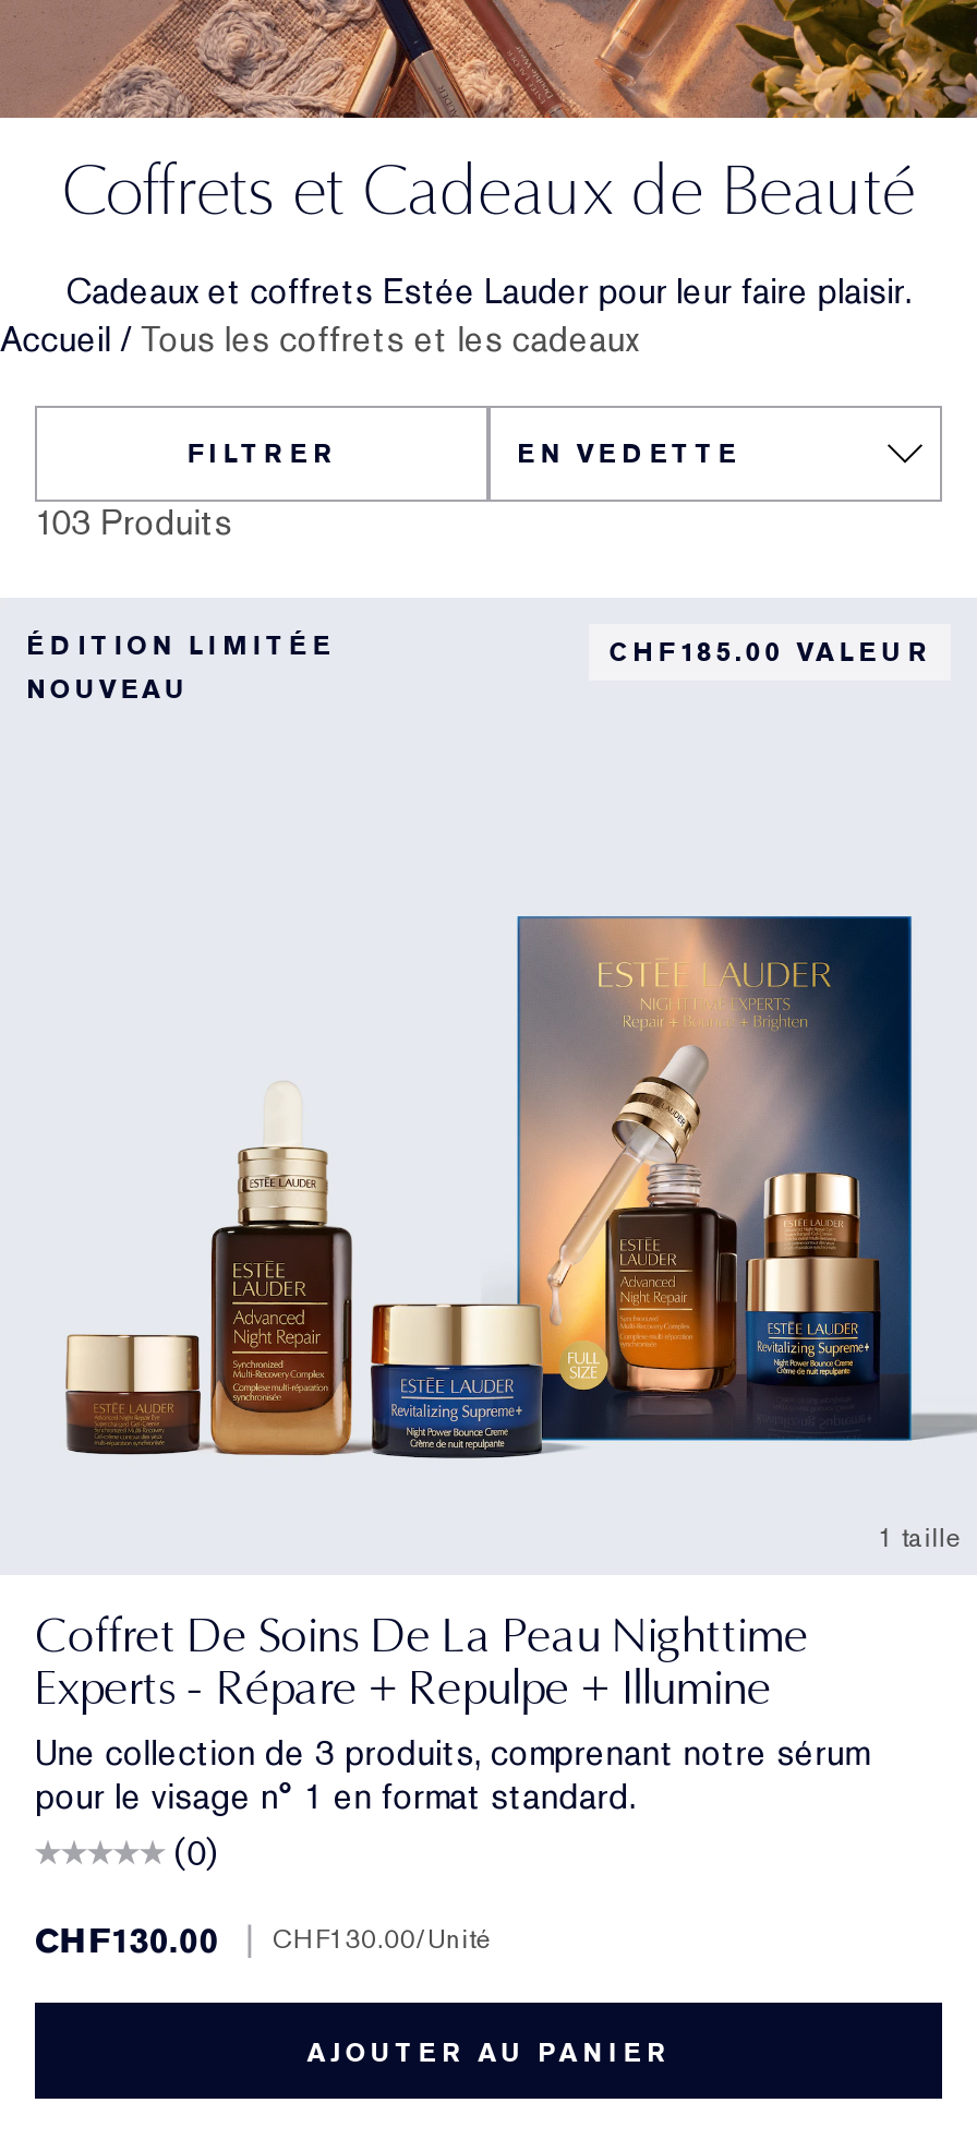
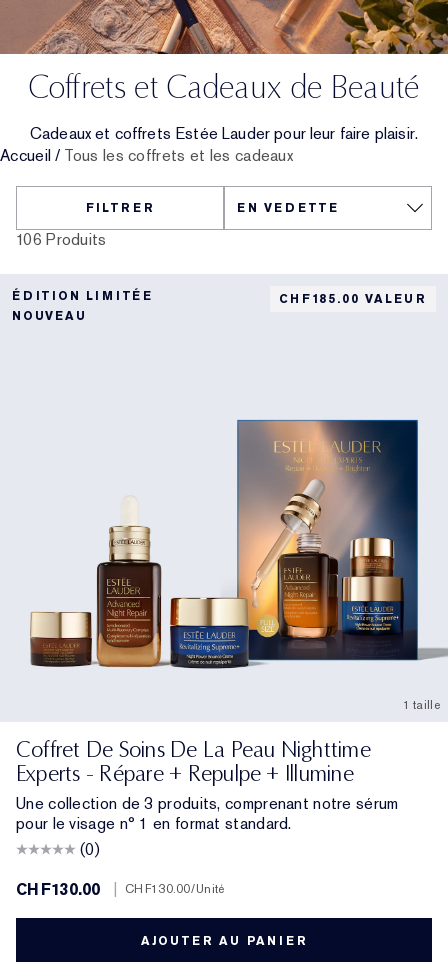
- 103 Produits
+ 106 Produits
